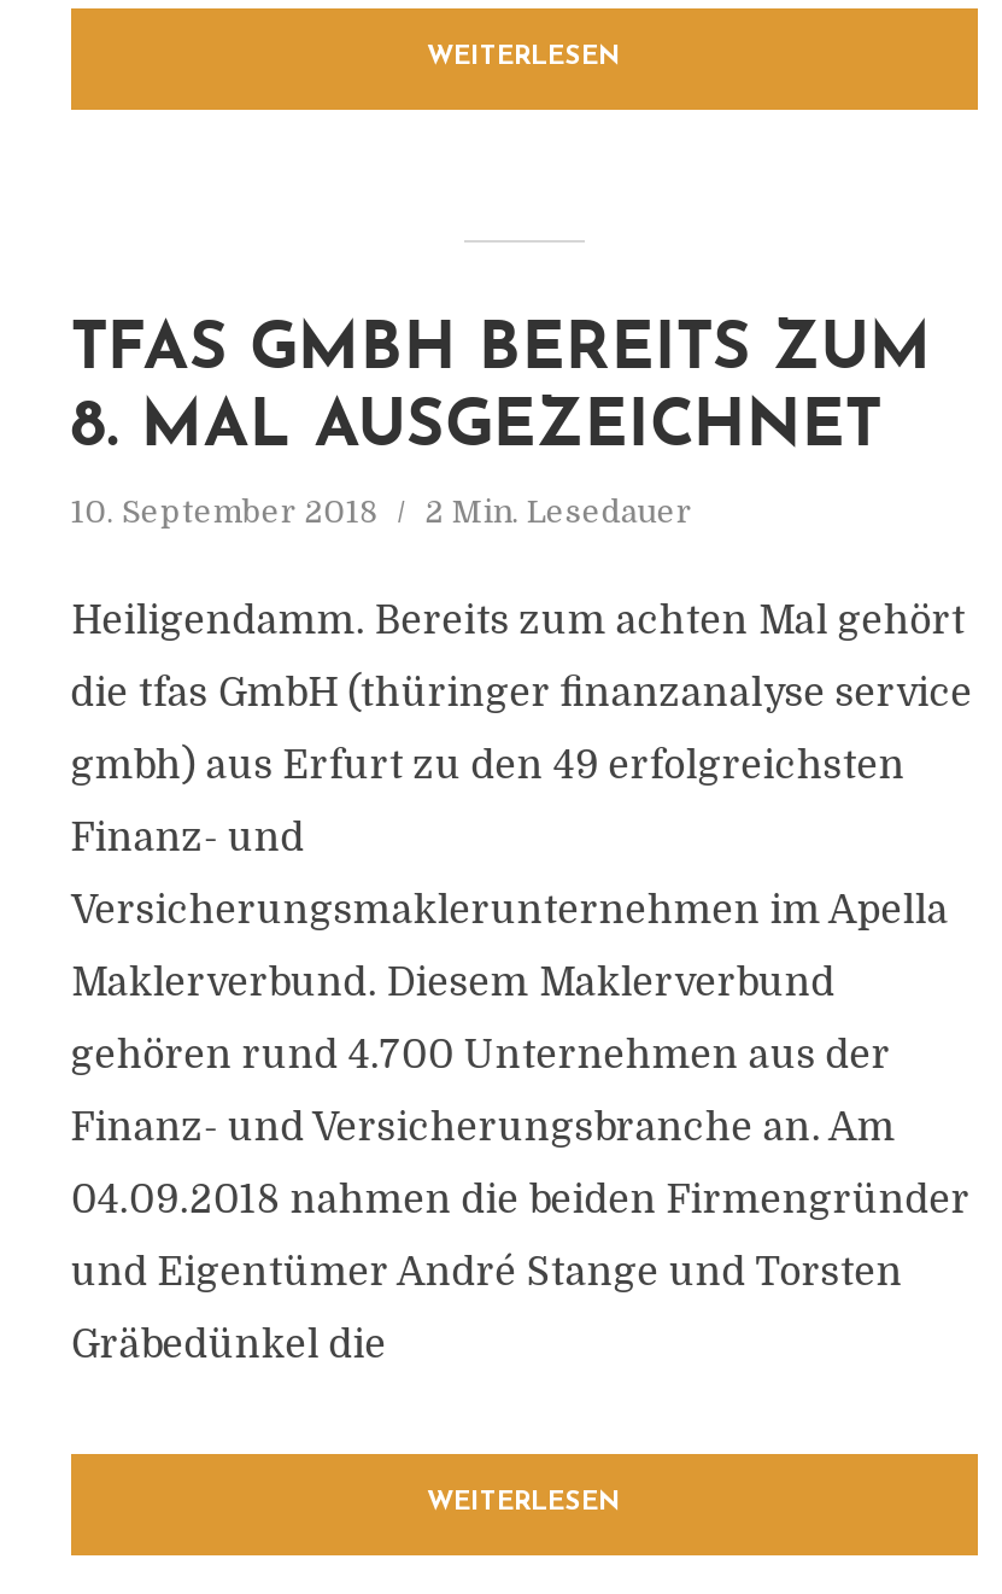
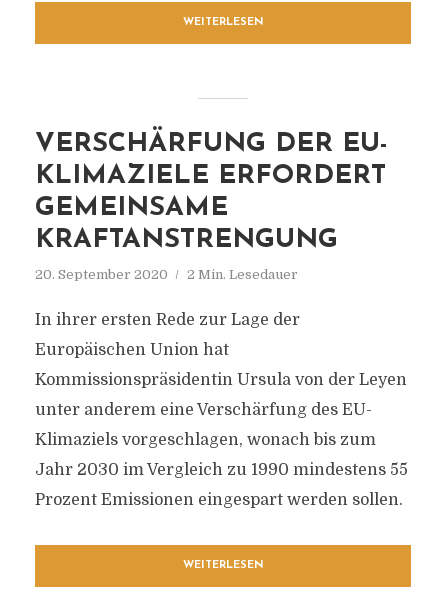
- TFAS GMBH BEREITS ZUM
- 8. MAL AUSGEZEICHNET
+ VERSCHÄRFUNG DER EU-
+ KLIMAZIELE ERFORDERT
+ GEMEINSAME
+ KRAFTANSTRENGUNG

- 10. September 2018 2 Min. Lesedauer
+ 20. September 2020 2 Min. Lesedauer

moved down: 2 Min. Lesedauer

- Heiligendamm. Bereits zum achten Mal gehört
- die tfas GmbH (thüringer finanzanalyse service
- gmbh) aus Erfurt zu den 49 erfolgreichsten
- Finanz- und
- Versicherungsmaklerunternehmen im Apella
- Maklerverbund. Diesem Maklerverbund
- gehören rund 4.700 Unternehmen aus der
- Finanz- und Versicherungsbranche an. Am
- 04.09.2018 nahmen die beiden Firmengründer
- und Eigentümer André Stange und Torsten
- Gräbedünkel die
+ In ihrer ersten Rede zur Lage der
+ Europäischen Union hat
+ Kommissionspräsidentin Ursula von der Leyen
+ unter anderem eine Verschärfung des EU-
+ Klimaziels vorgeschlagen, wonach bis zum
+ Jahr 2030 im Vergleich zu 1990 mindestens 55
+ Prozent Emissionen eingespart werden sollen.
